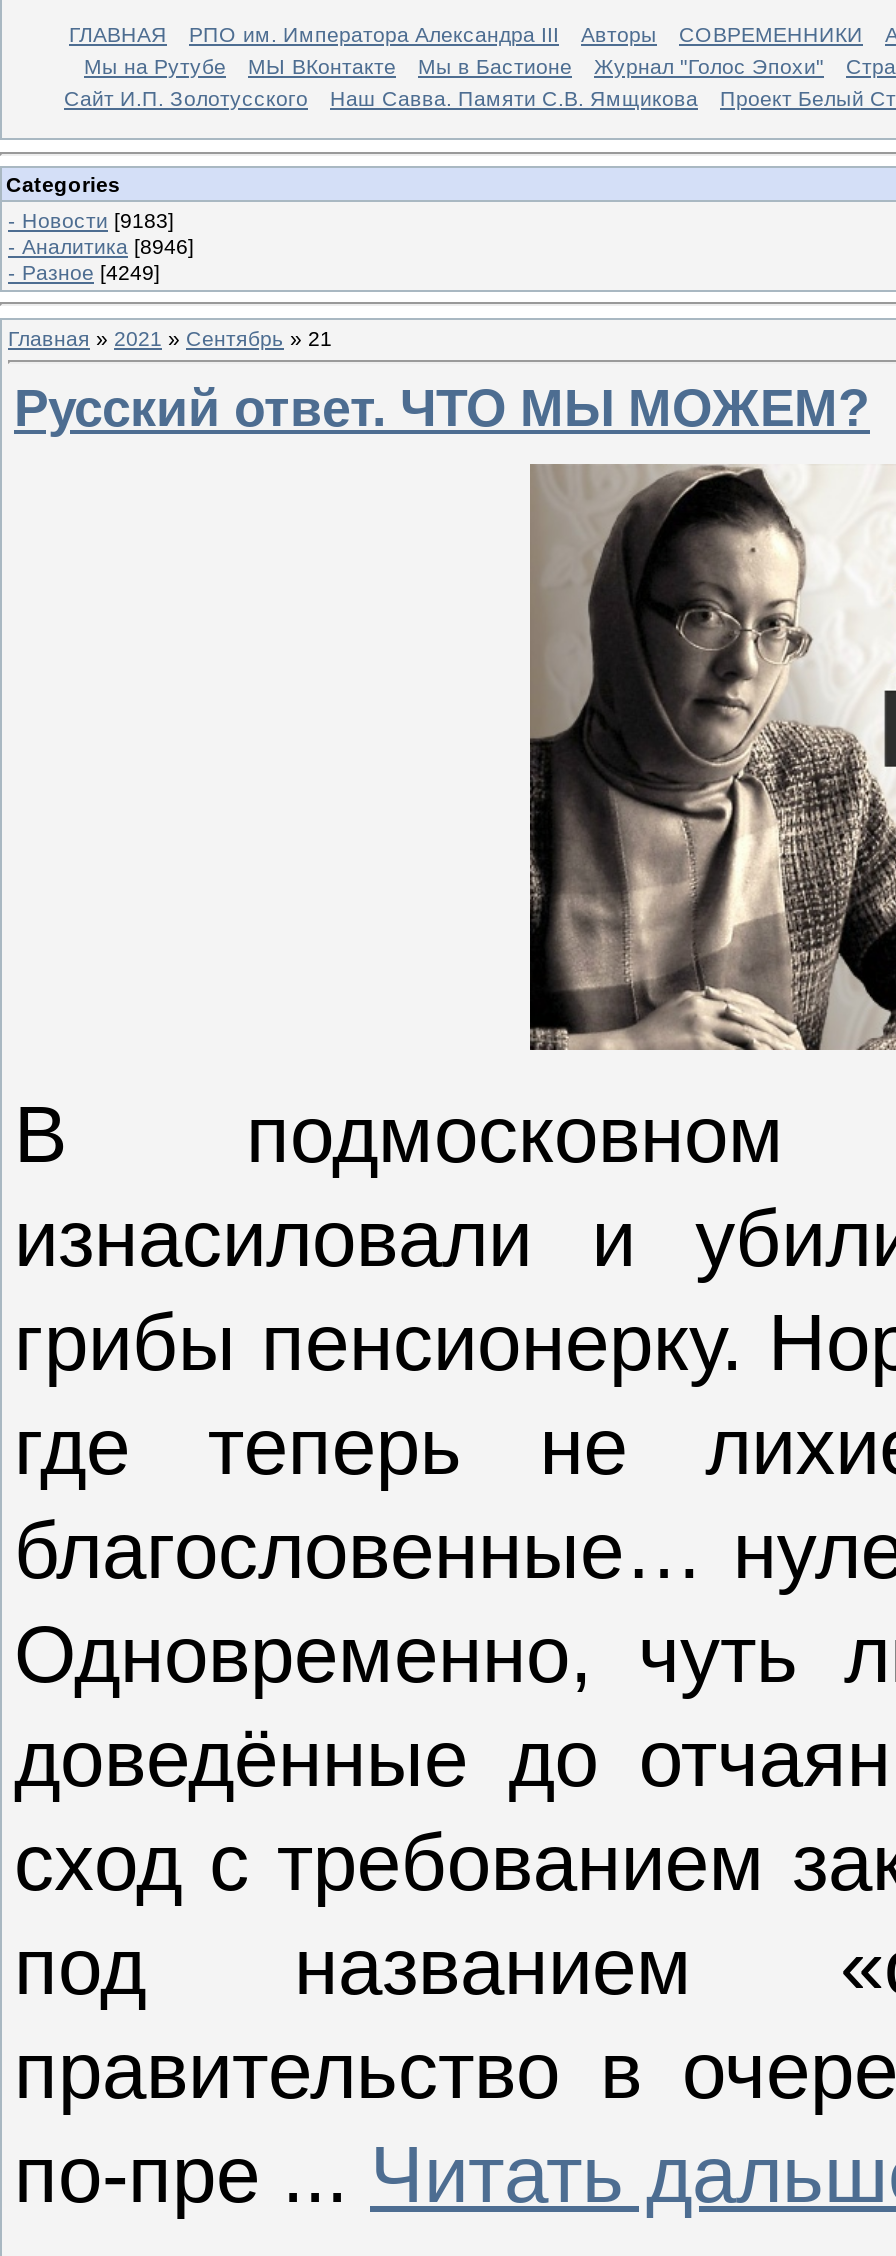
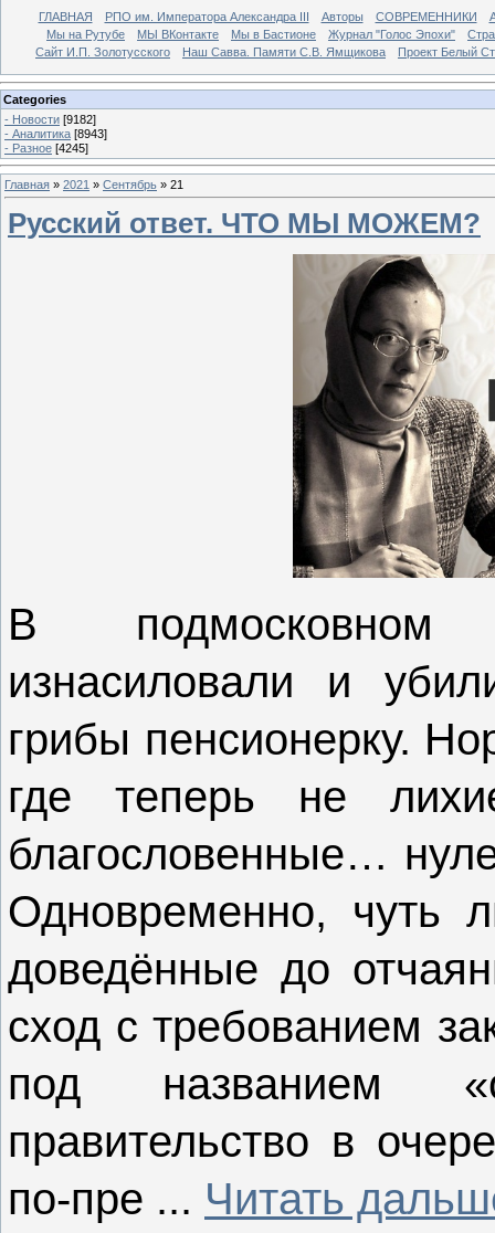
- - Новости [9183]
+ - Новости [9182]

- - Аналитика [8946]
+ - Аналитика [8943]

- - Разное [4249]
+ - Разное [4245]
